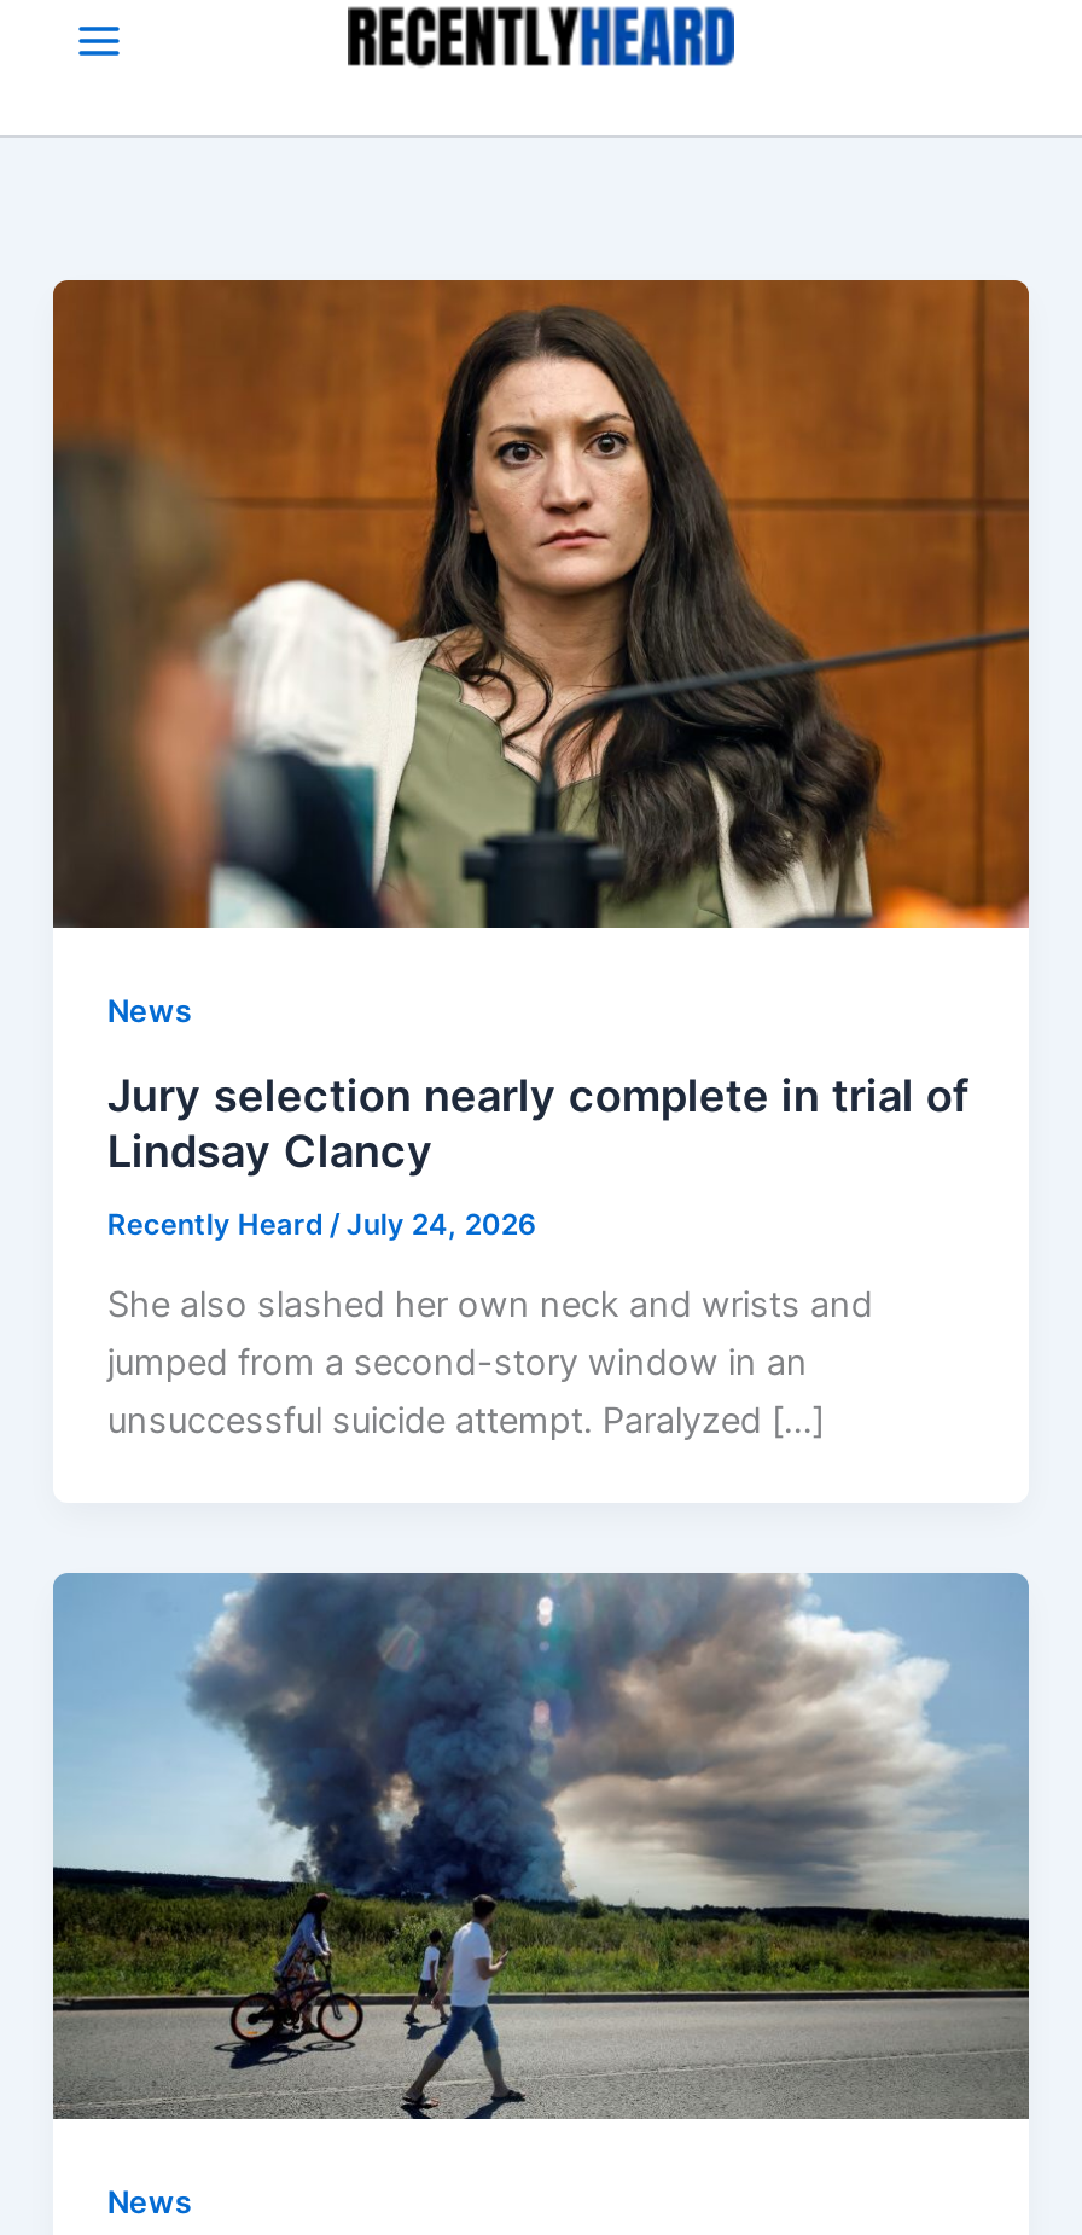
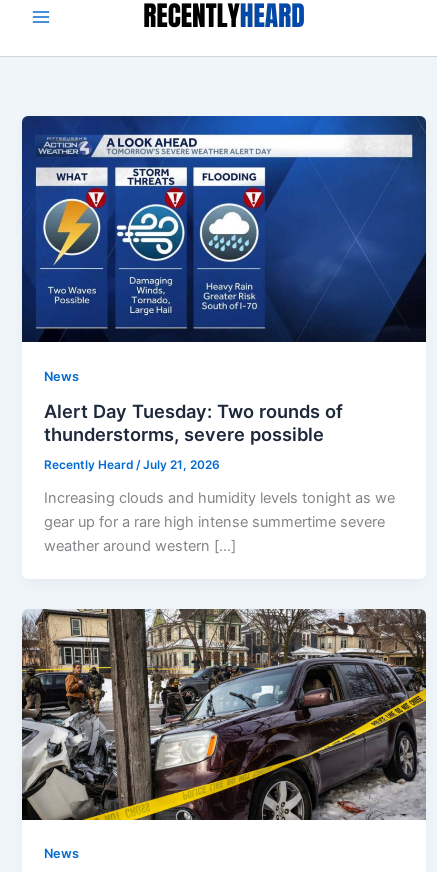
- [image]
+ [image]

- Jury selection nearly complete in trial of
- Lindsay Clancy
+ Alert Day Tuesday: Two rounds of
+ thunderstorms, severe possible

- Recently Heard / July 24, 2026
+ Recently Heard / July 21, 2026

- She also slashed her own neck and wrists and
- jumped from a second-story window in an
- unsuccessful suicide attempt. Paralyzed […]
+ Increasing clouds and humidity levels tonight as we
+ gear up for a rare high intense summertime severe
+ weather around western […]

- [image]
+ [image]
